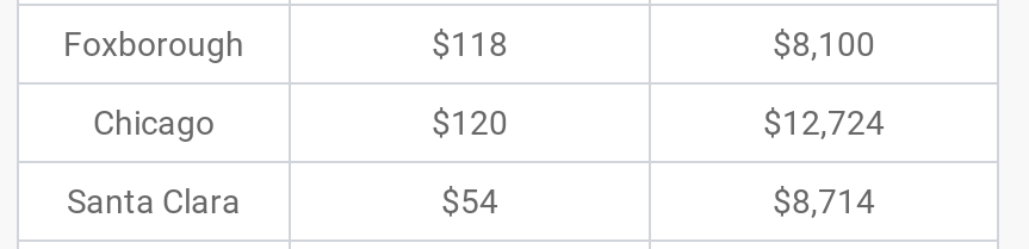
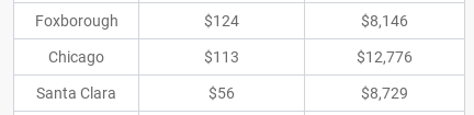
- $118
+ $124

- $8,100
+ $8,146

- $120
+ $113

- $12,724
+ $12,776

- $54
+ $56

- $8,714
+ $8,729
